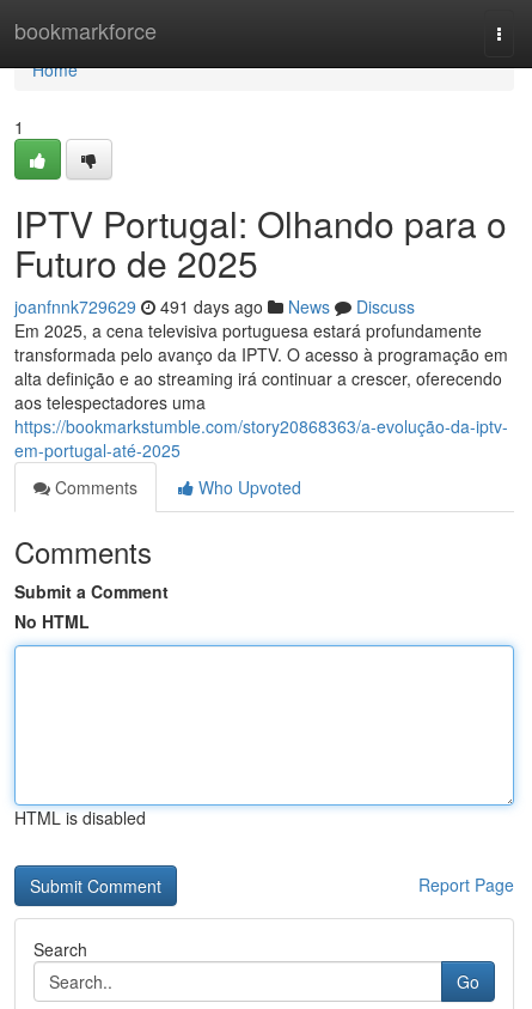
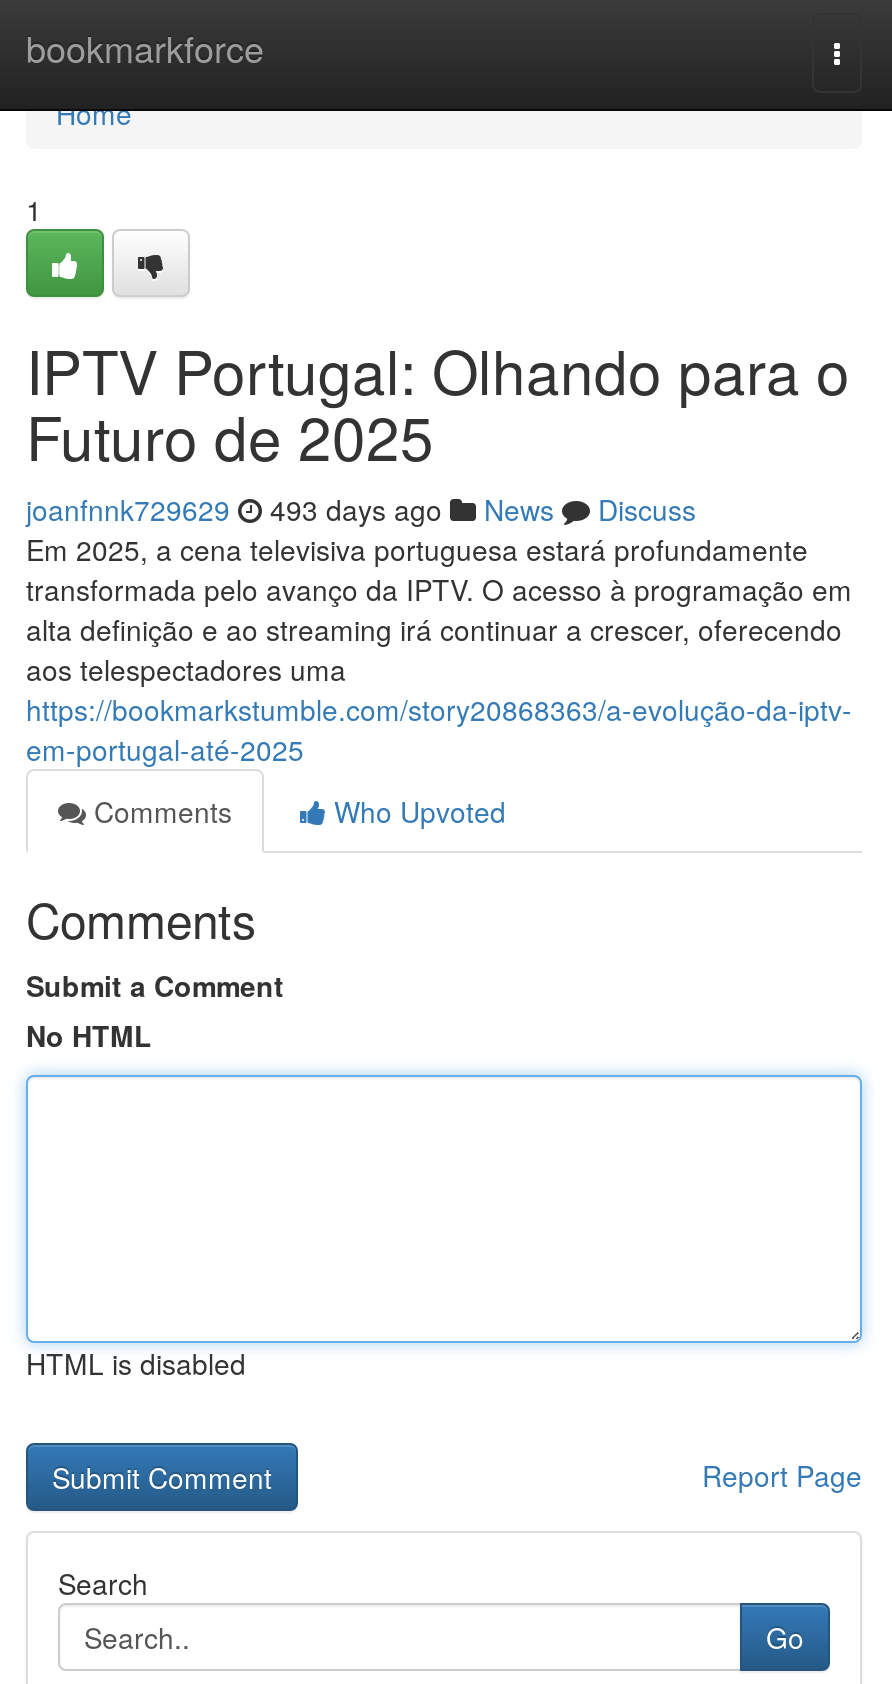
- joanfnnk729629 491 days ago News Discuss
+ joanfnnk729629 493 days ago News Discuss
